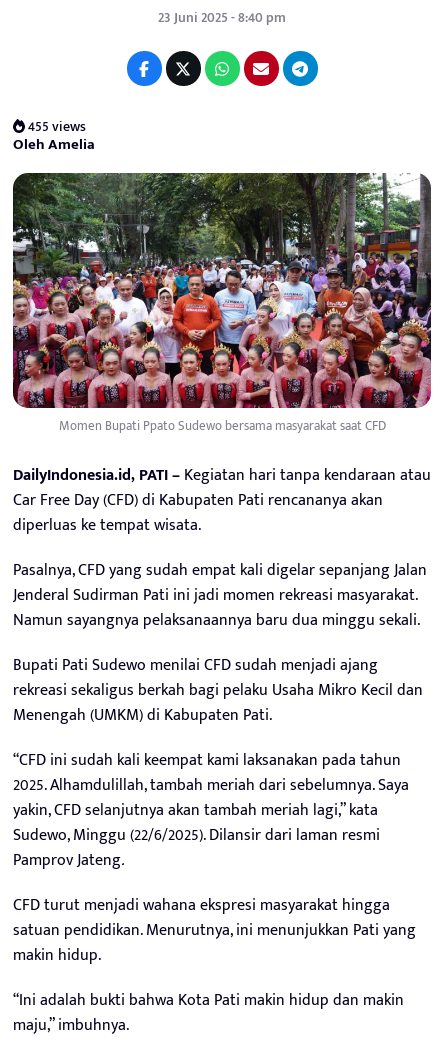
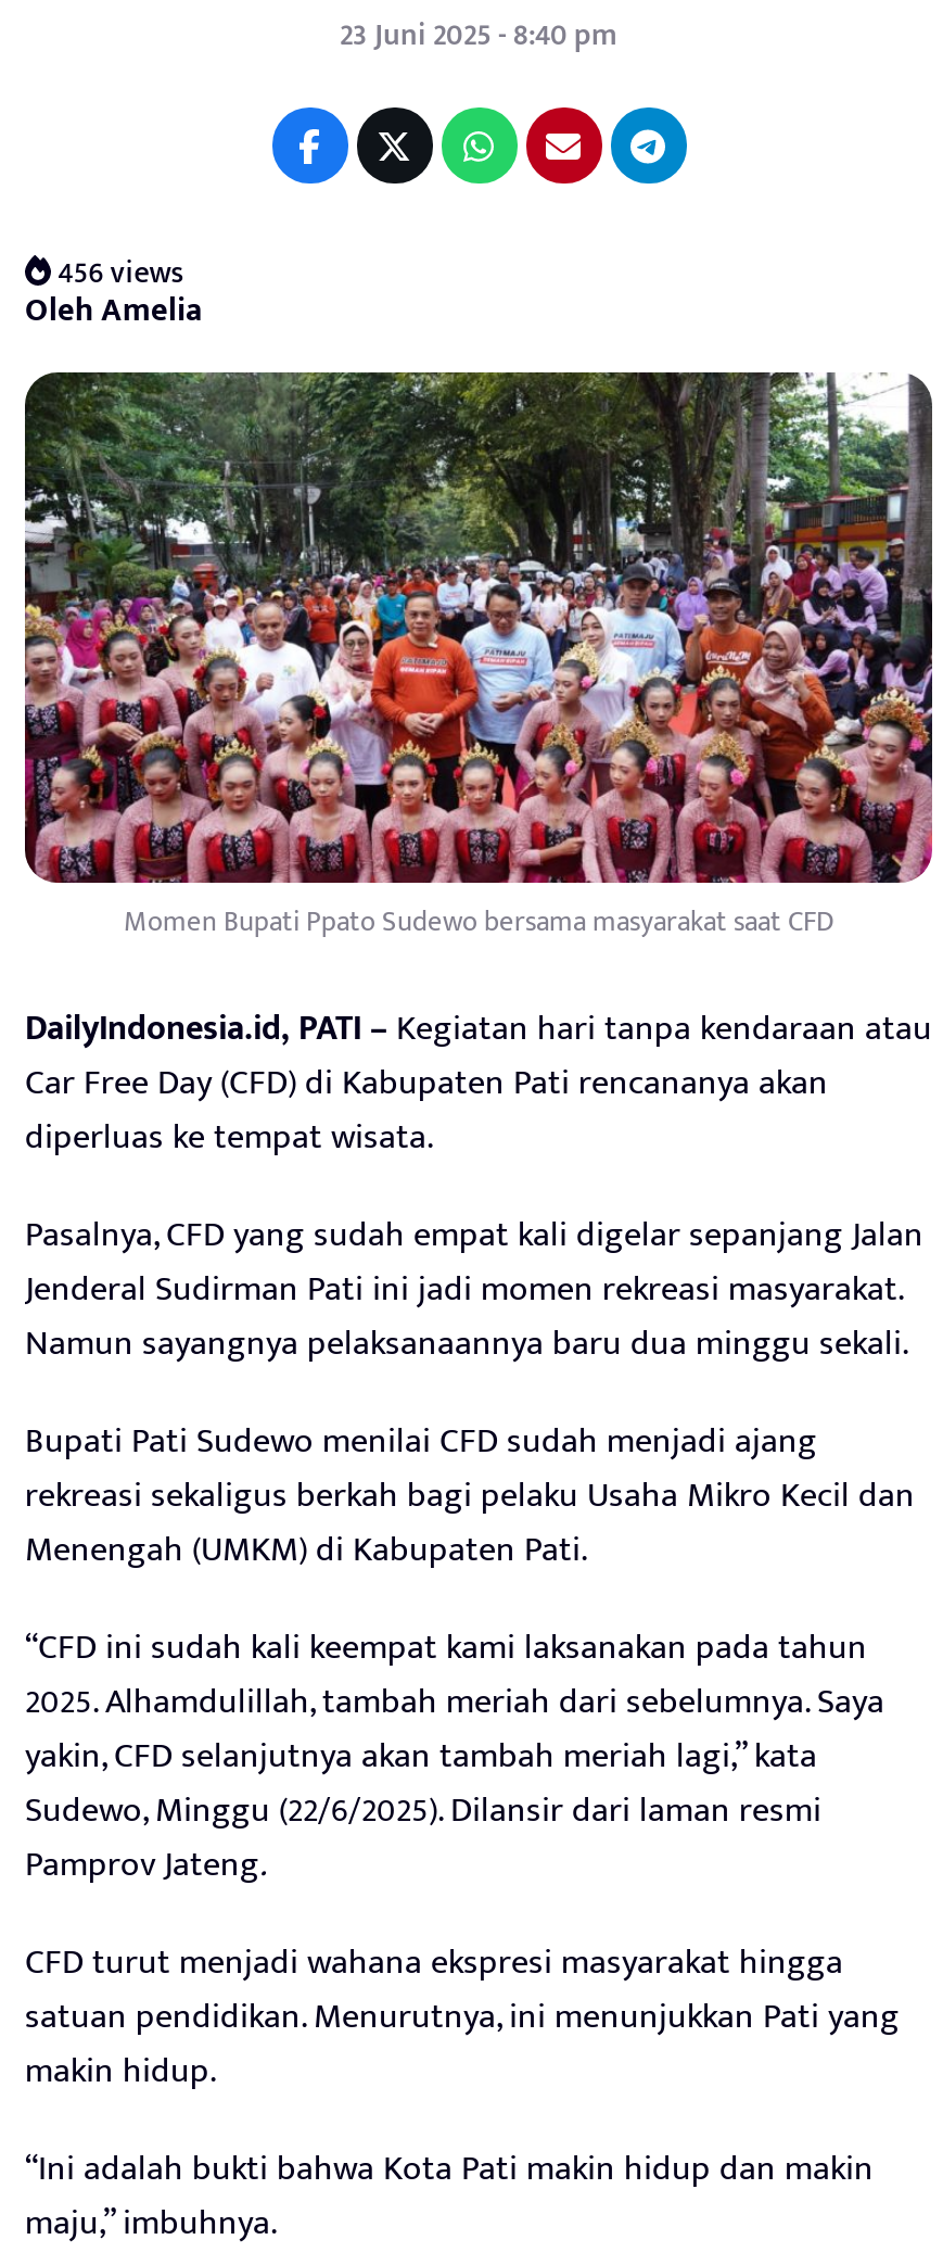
- 455 views
+ 456 views
